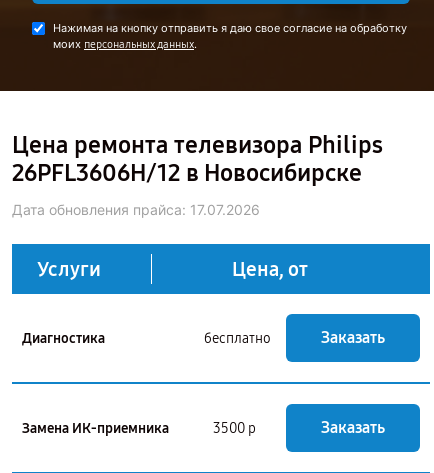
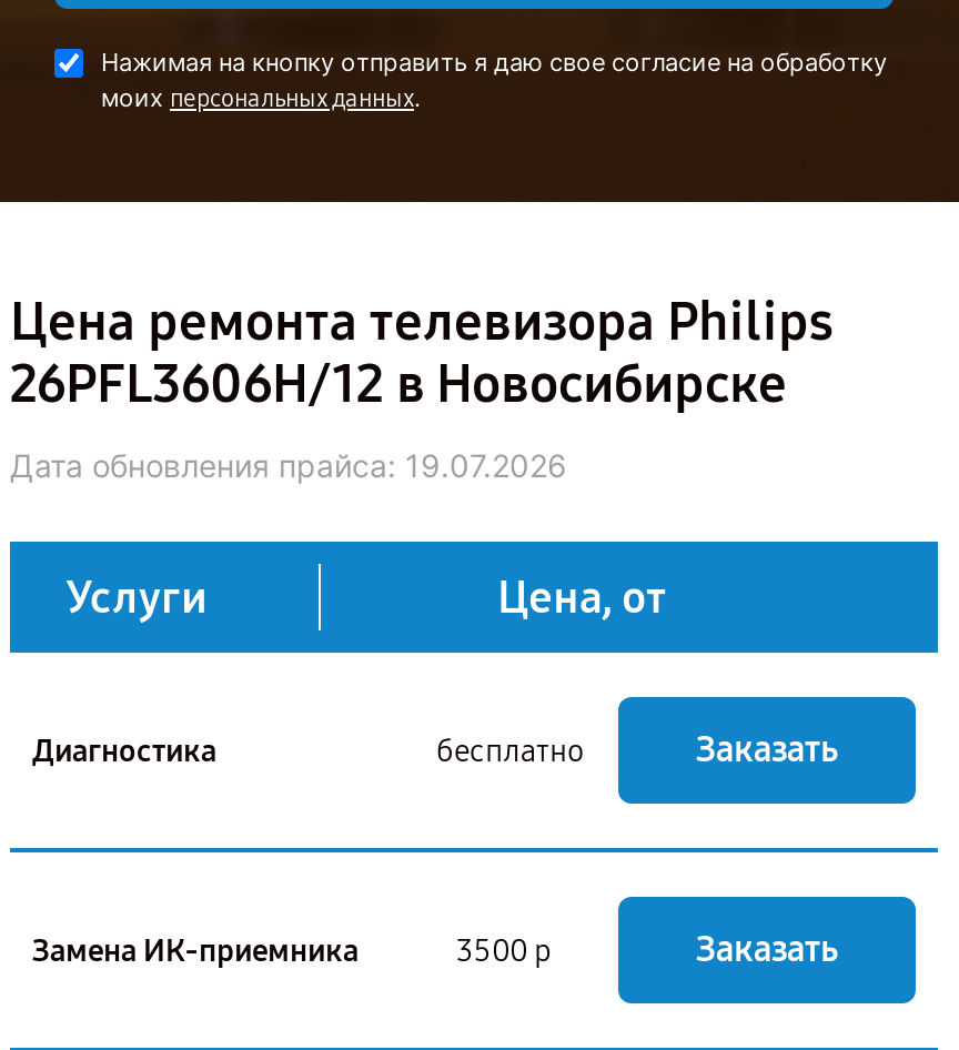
- Дата обновления прайса: 17.07.2026
+ Дата обновления прайса: 19.07.2026
